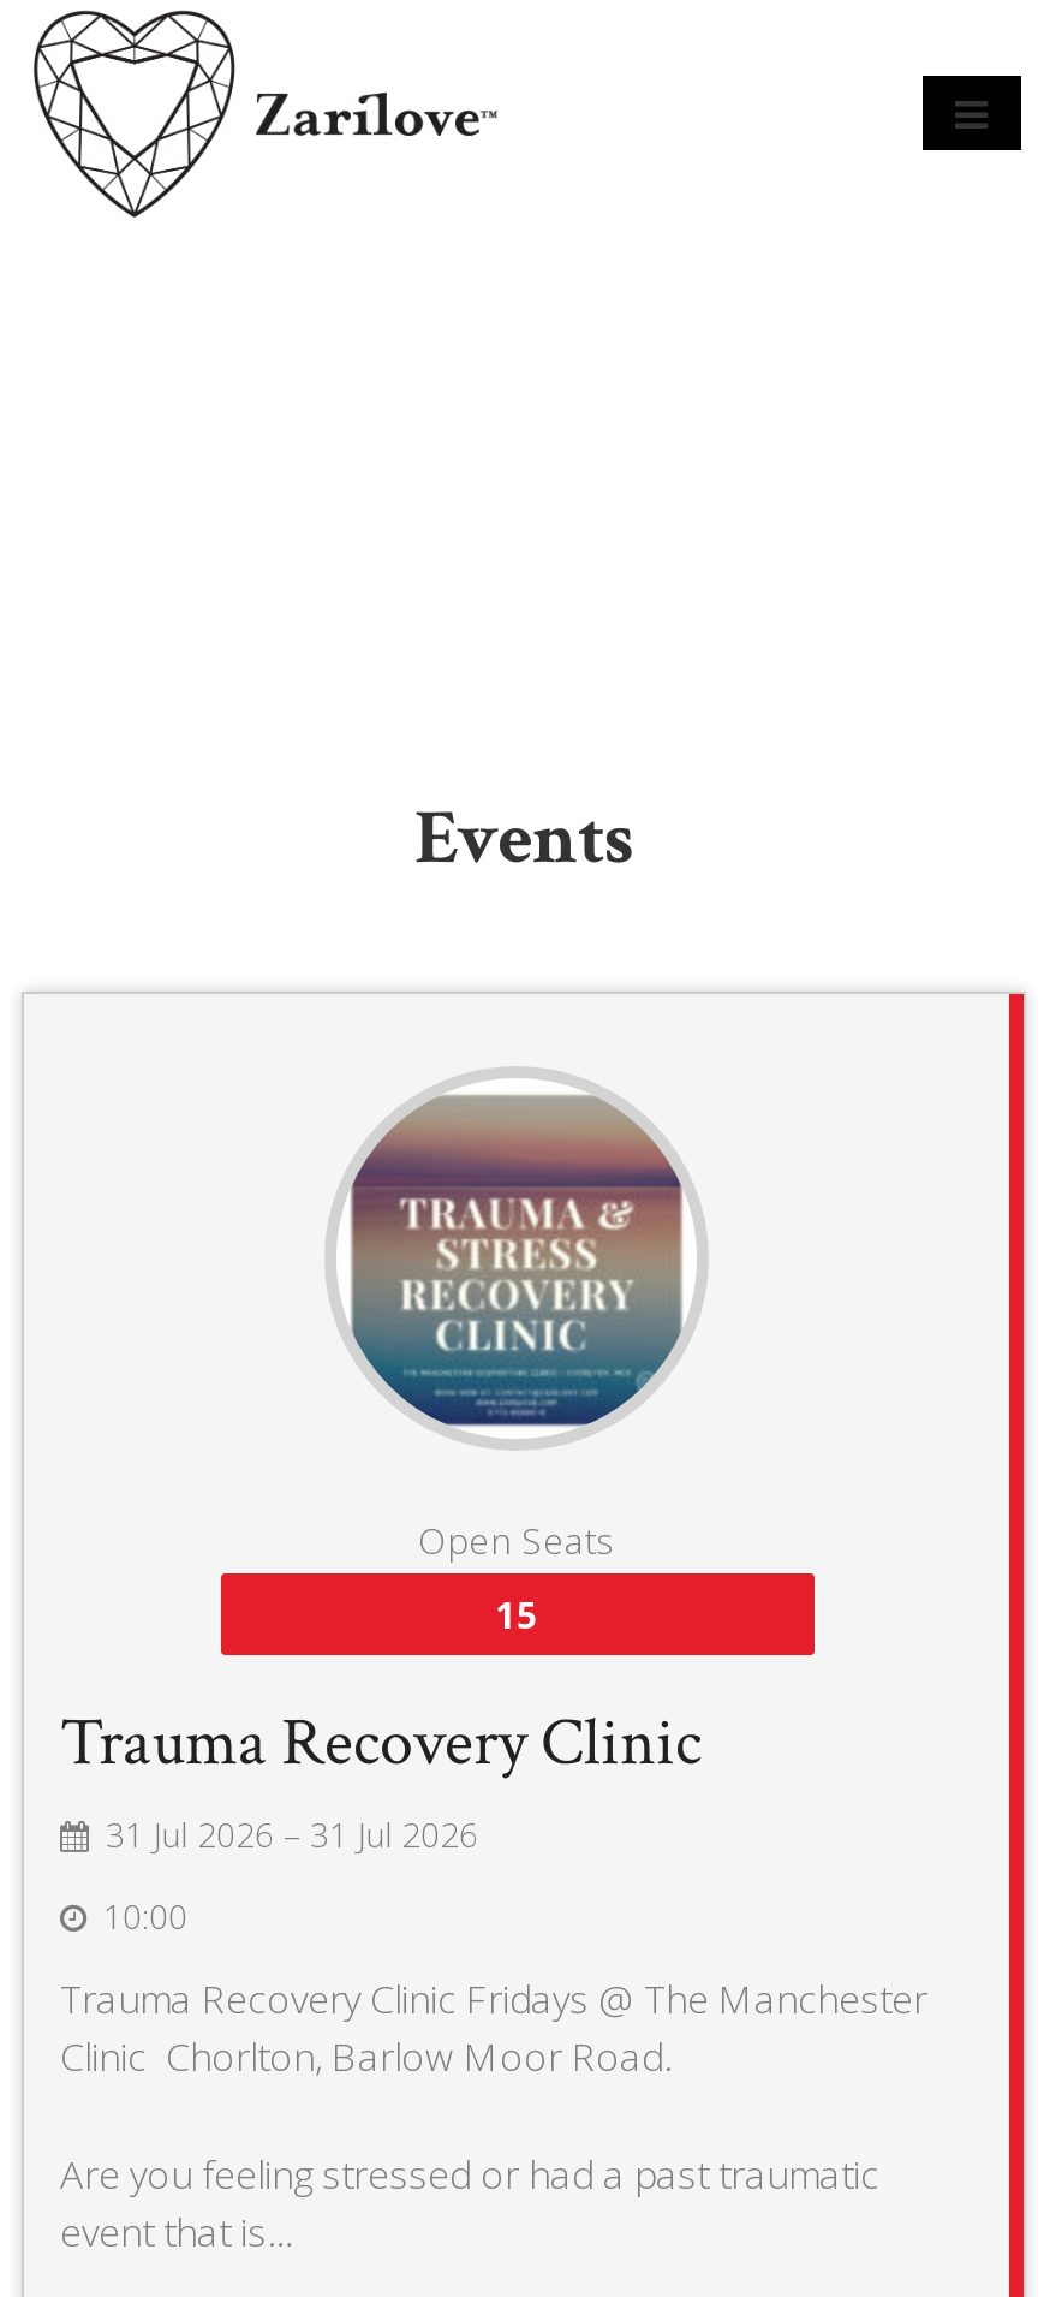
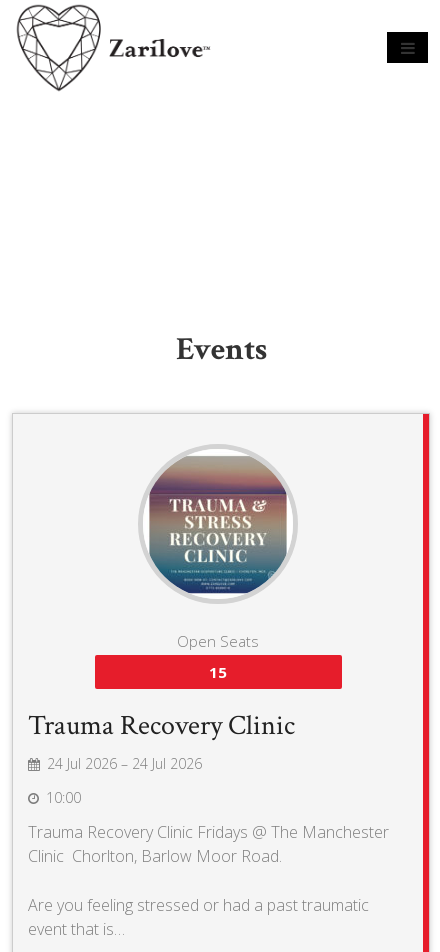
- 31 Jul 2026 – 31 Jul 2026
+ 24 Jul 2026 – 24 Jul 2026
